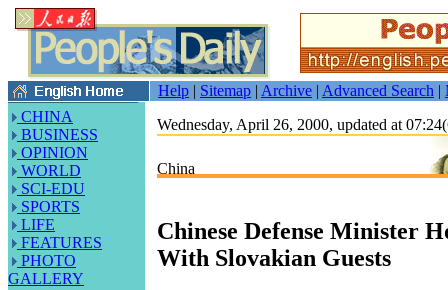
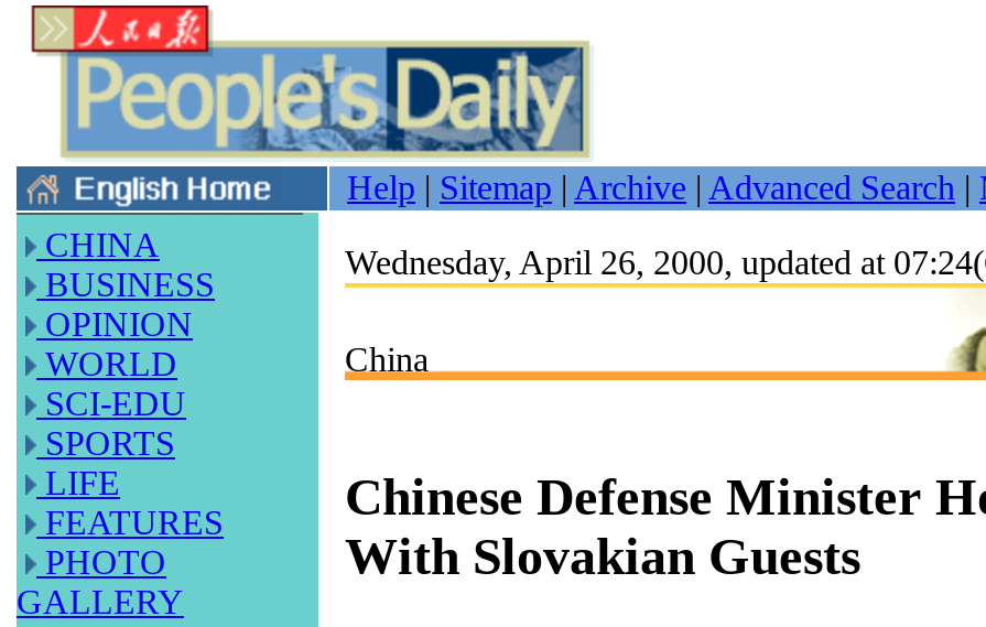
- [image]
